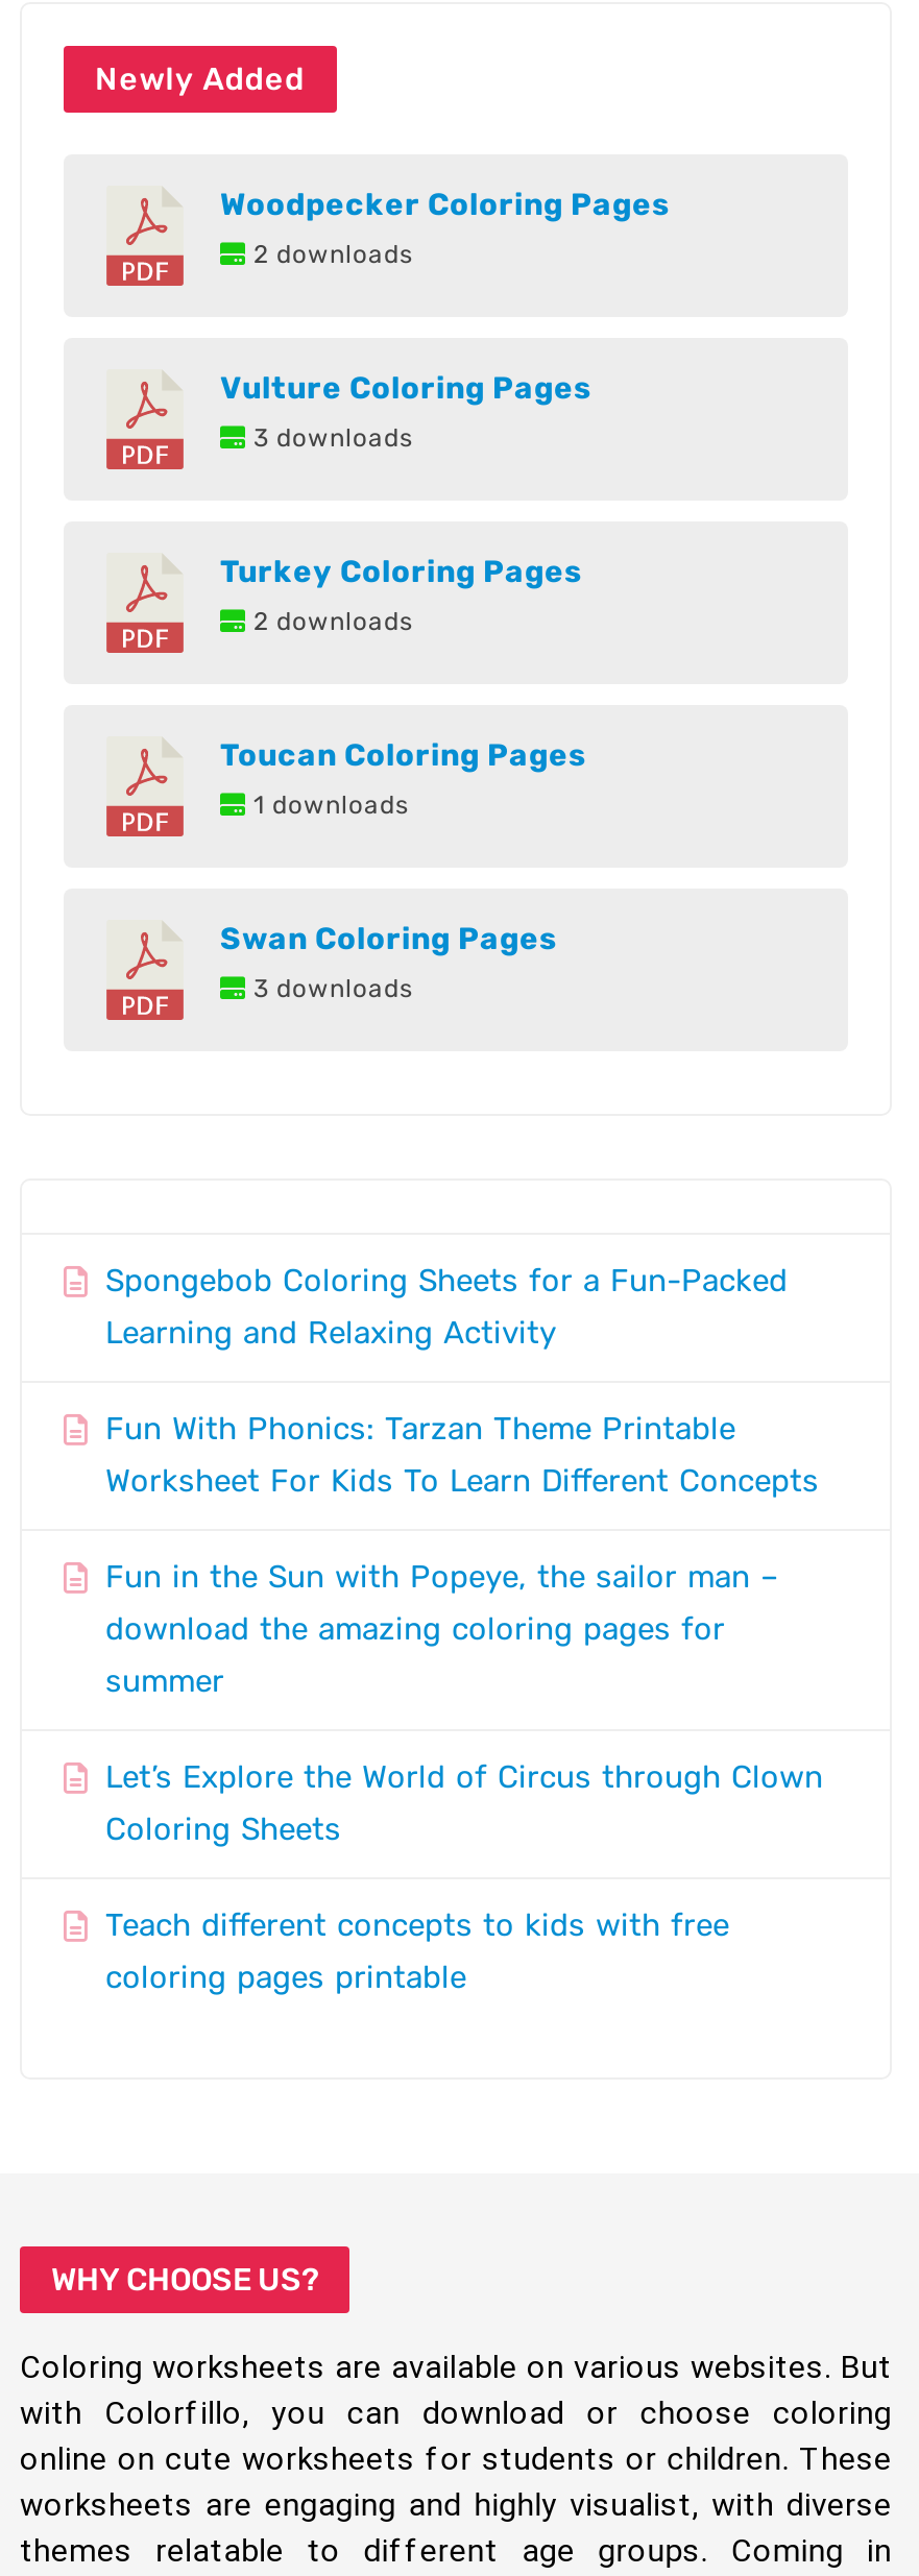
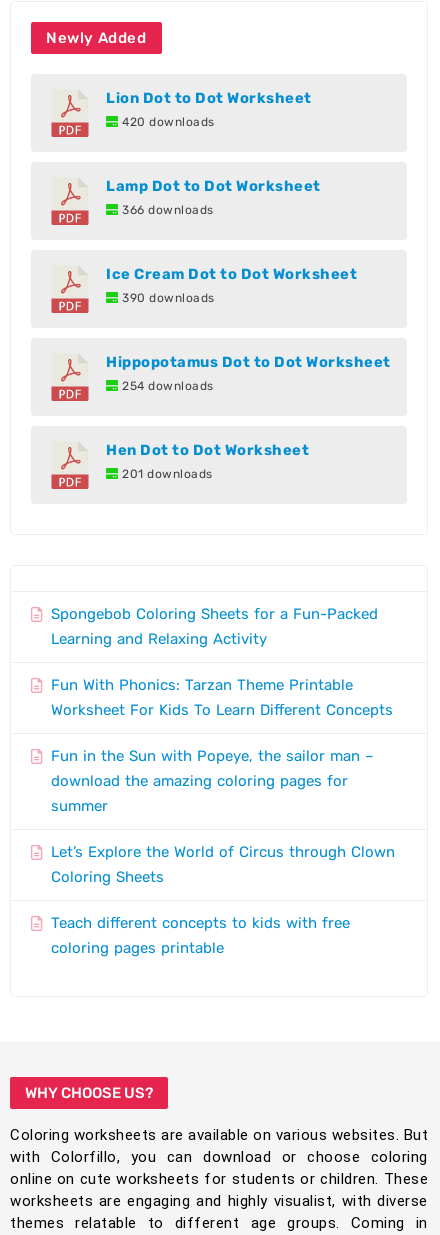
- Woodpecker Coloring Pages
- 2 downloads
+ Lion Dot to Dot Worksheet
+ 420 downloads

- Vulture Coloring Pages
- 3 downloads
+ Lamp Dot to Dot Worksheet
+ 366 downloads

- Turkey Coloring Pages
- 2 downloads
+ Ice Cream Dot to Dot Worksheet
+ 390 downloads

- Toucan Coloring Pages
- 1 downloads
+ Hippopotamus Dot to Dot Worksheet
+ 254 downloads

- Swan Coloring Pages
- 3 downloads
+ Hen Dot to Dot Worksheet
+ 201 downloads
